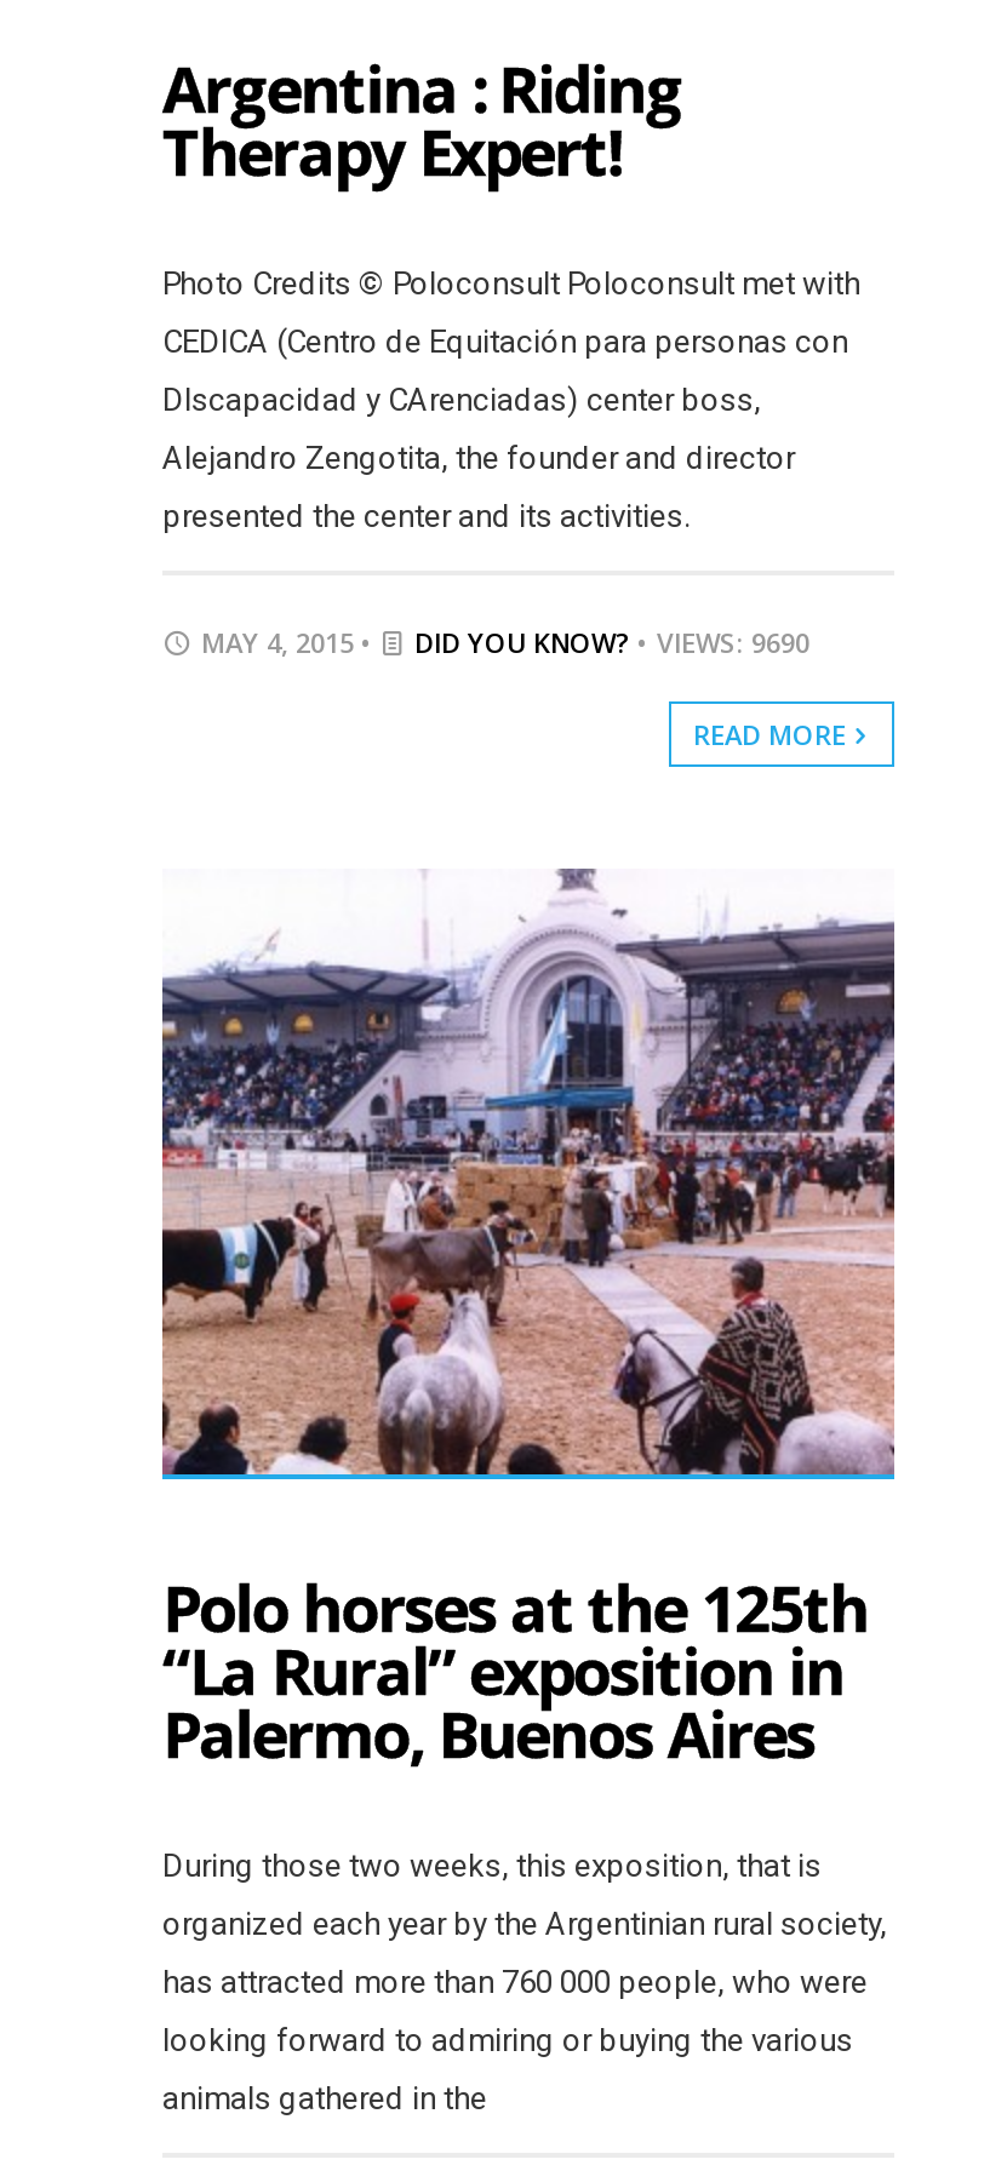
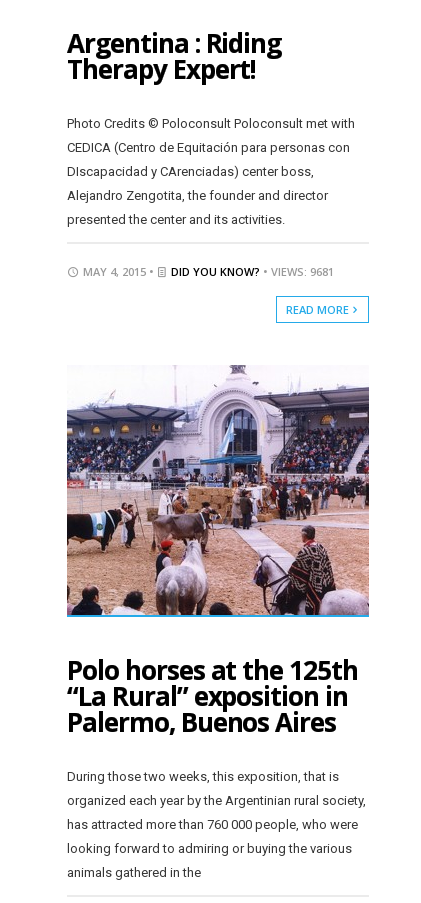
- DID YOU KNOW? • VIEWS: 9690
+ DID YOU KNOW? • VIEWS: 9681
